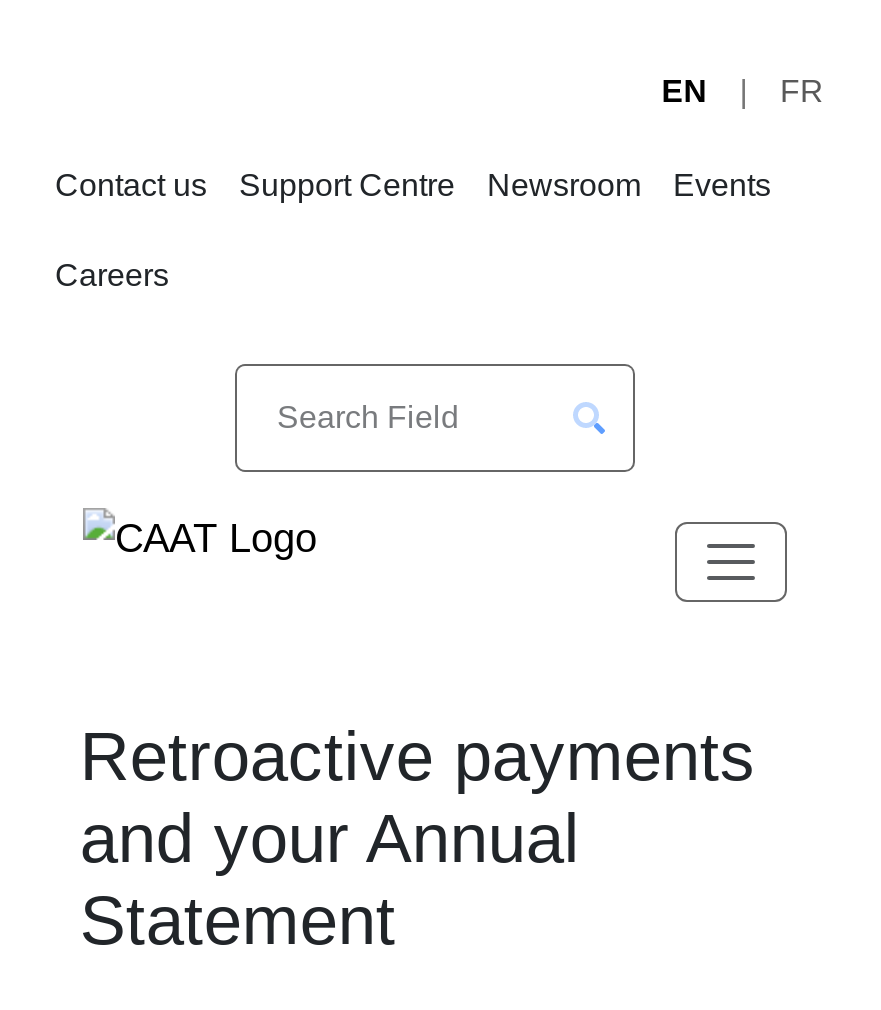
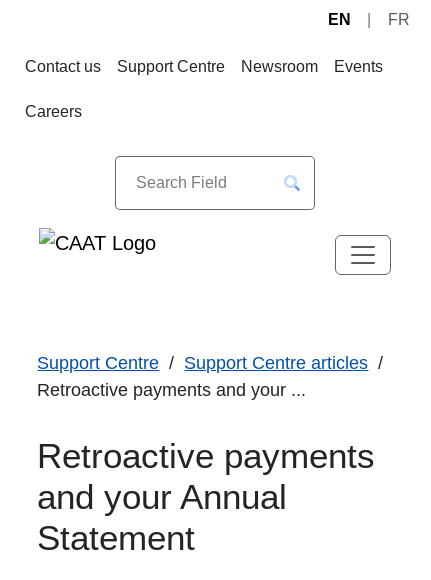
+ Support Centre
+ Support Centre articles
+ Retroactive payments and your ...
